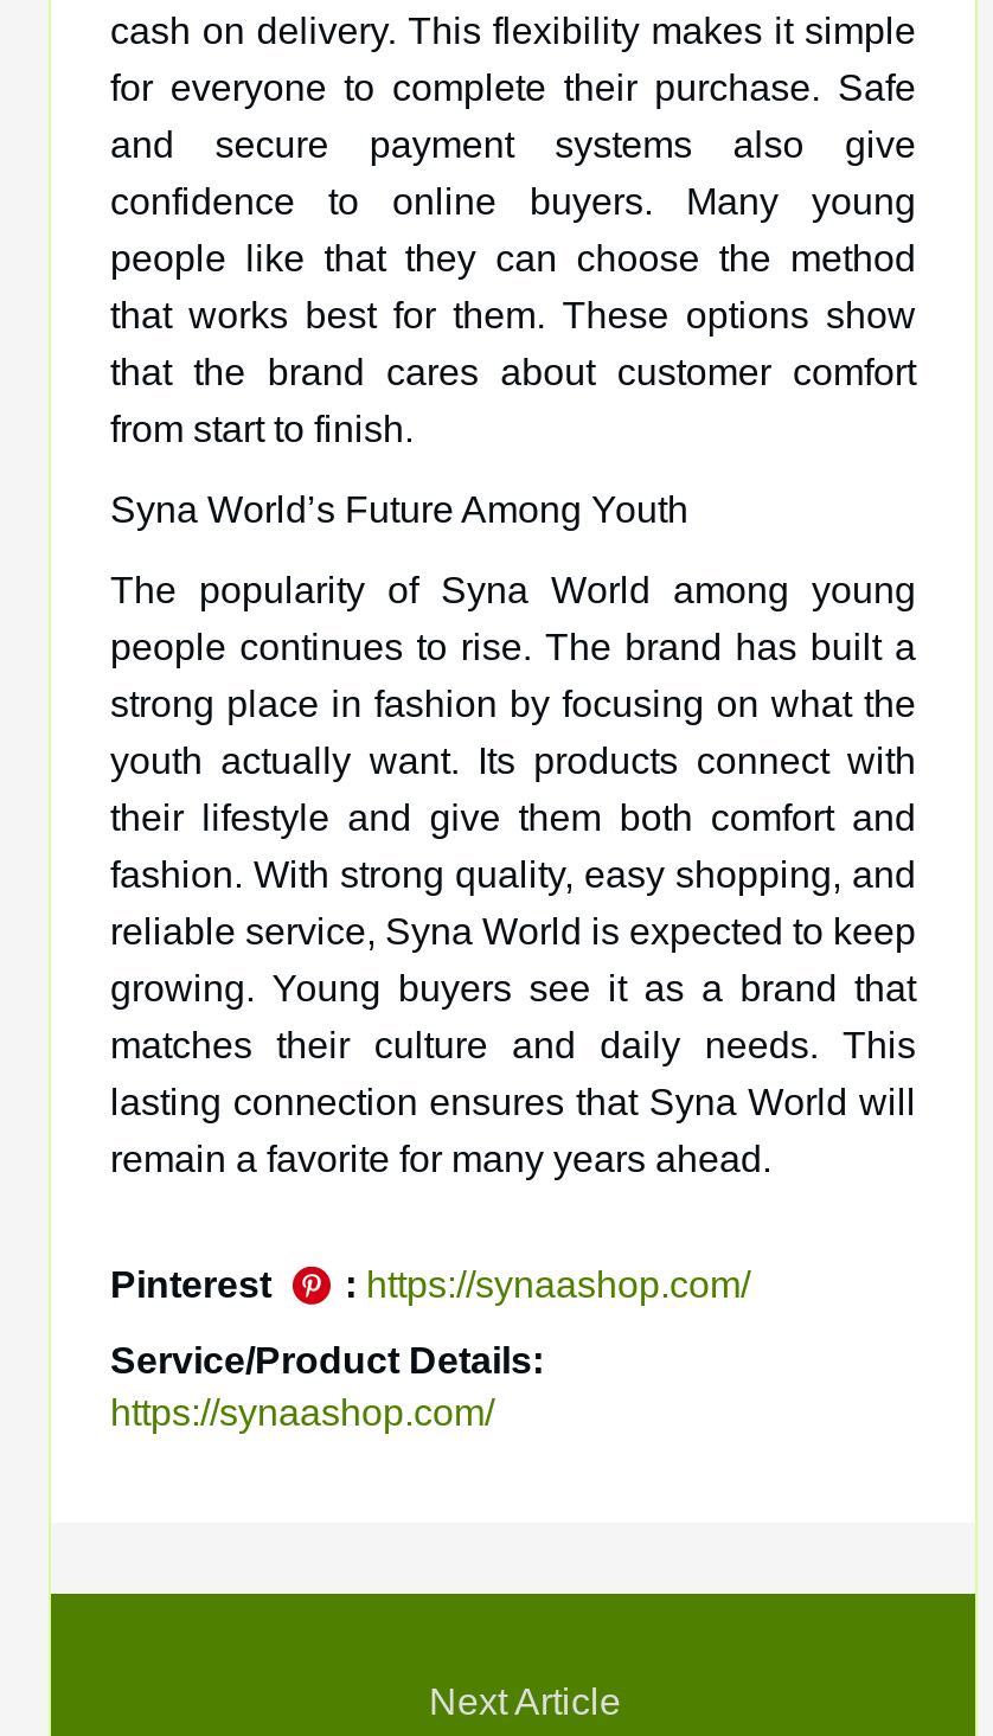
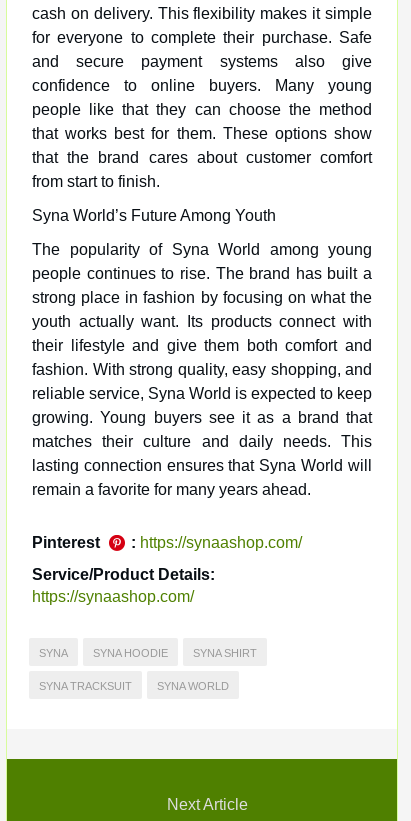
+ SYNA
+ SYNA HOODIE
+ SYNA SHIRT
+ SYNA TRACKSUIT
+ SYNA WORLD
